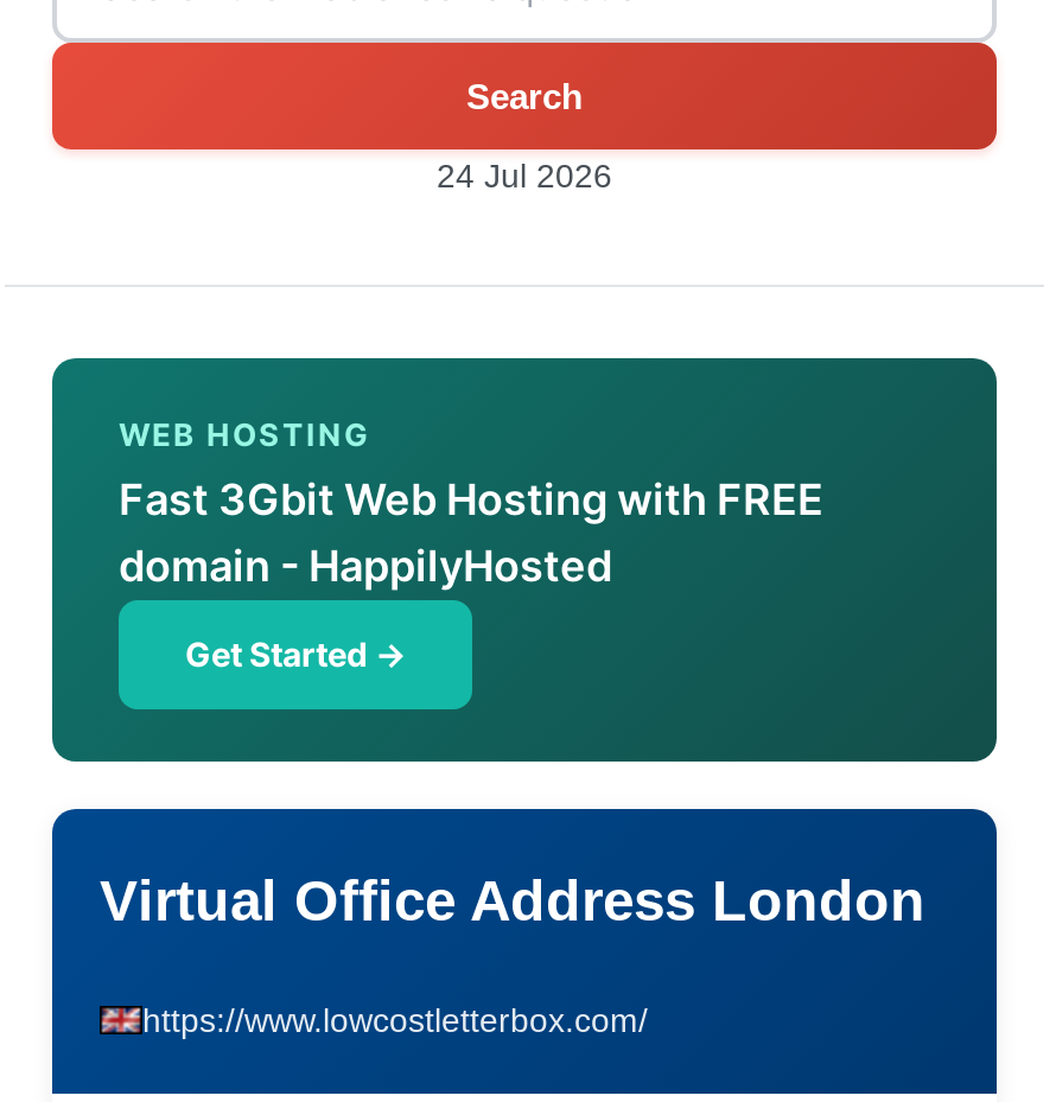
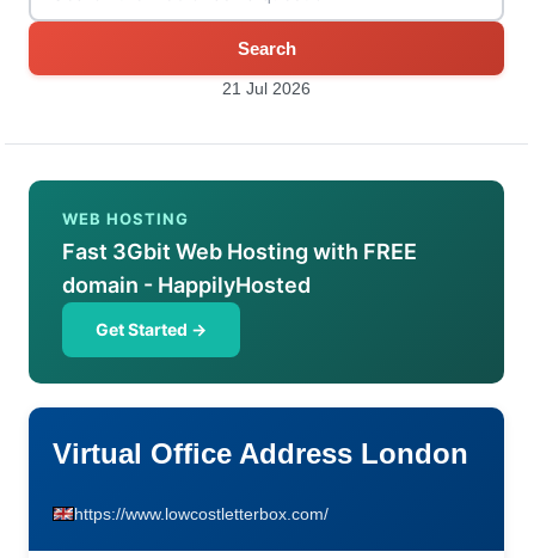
- 24 Jul 2026
+ 21 Jul 2026
